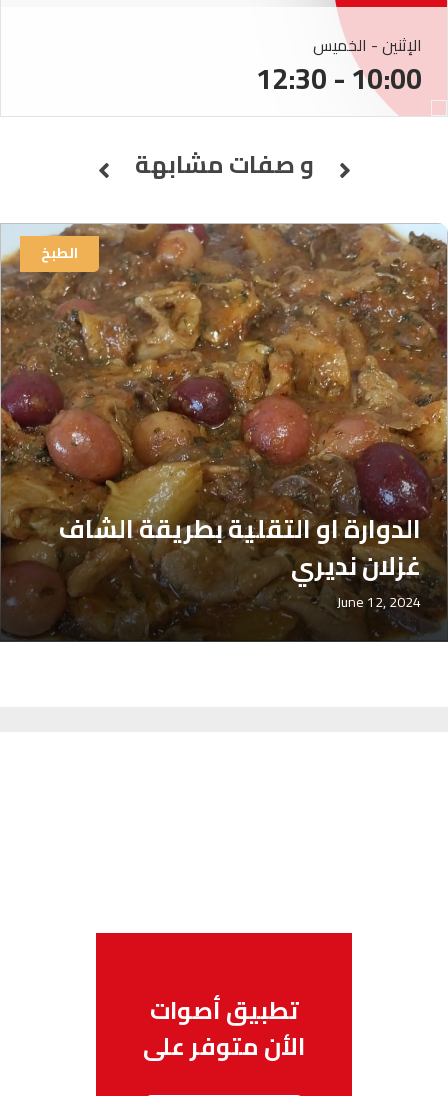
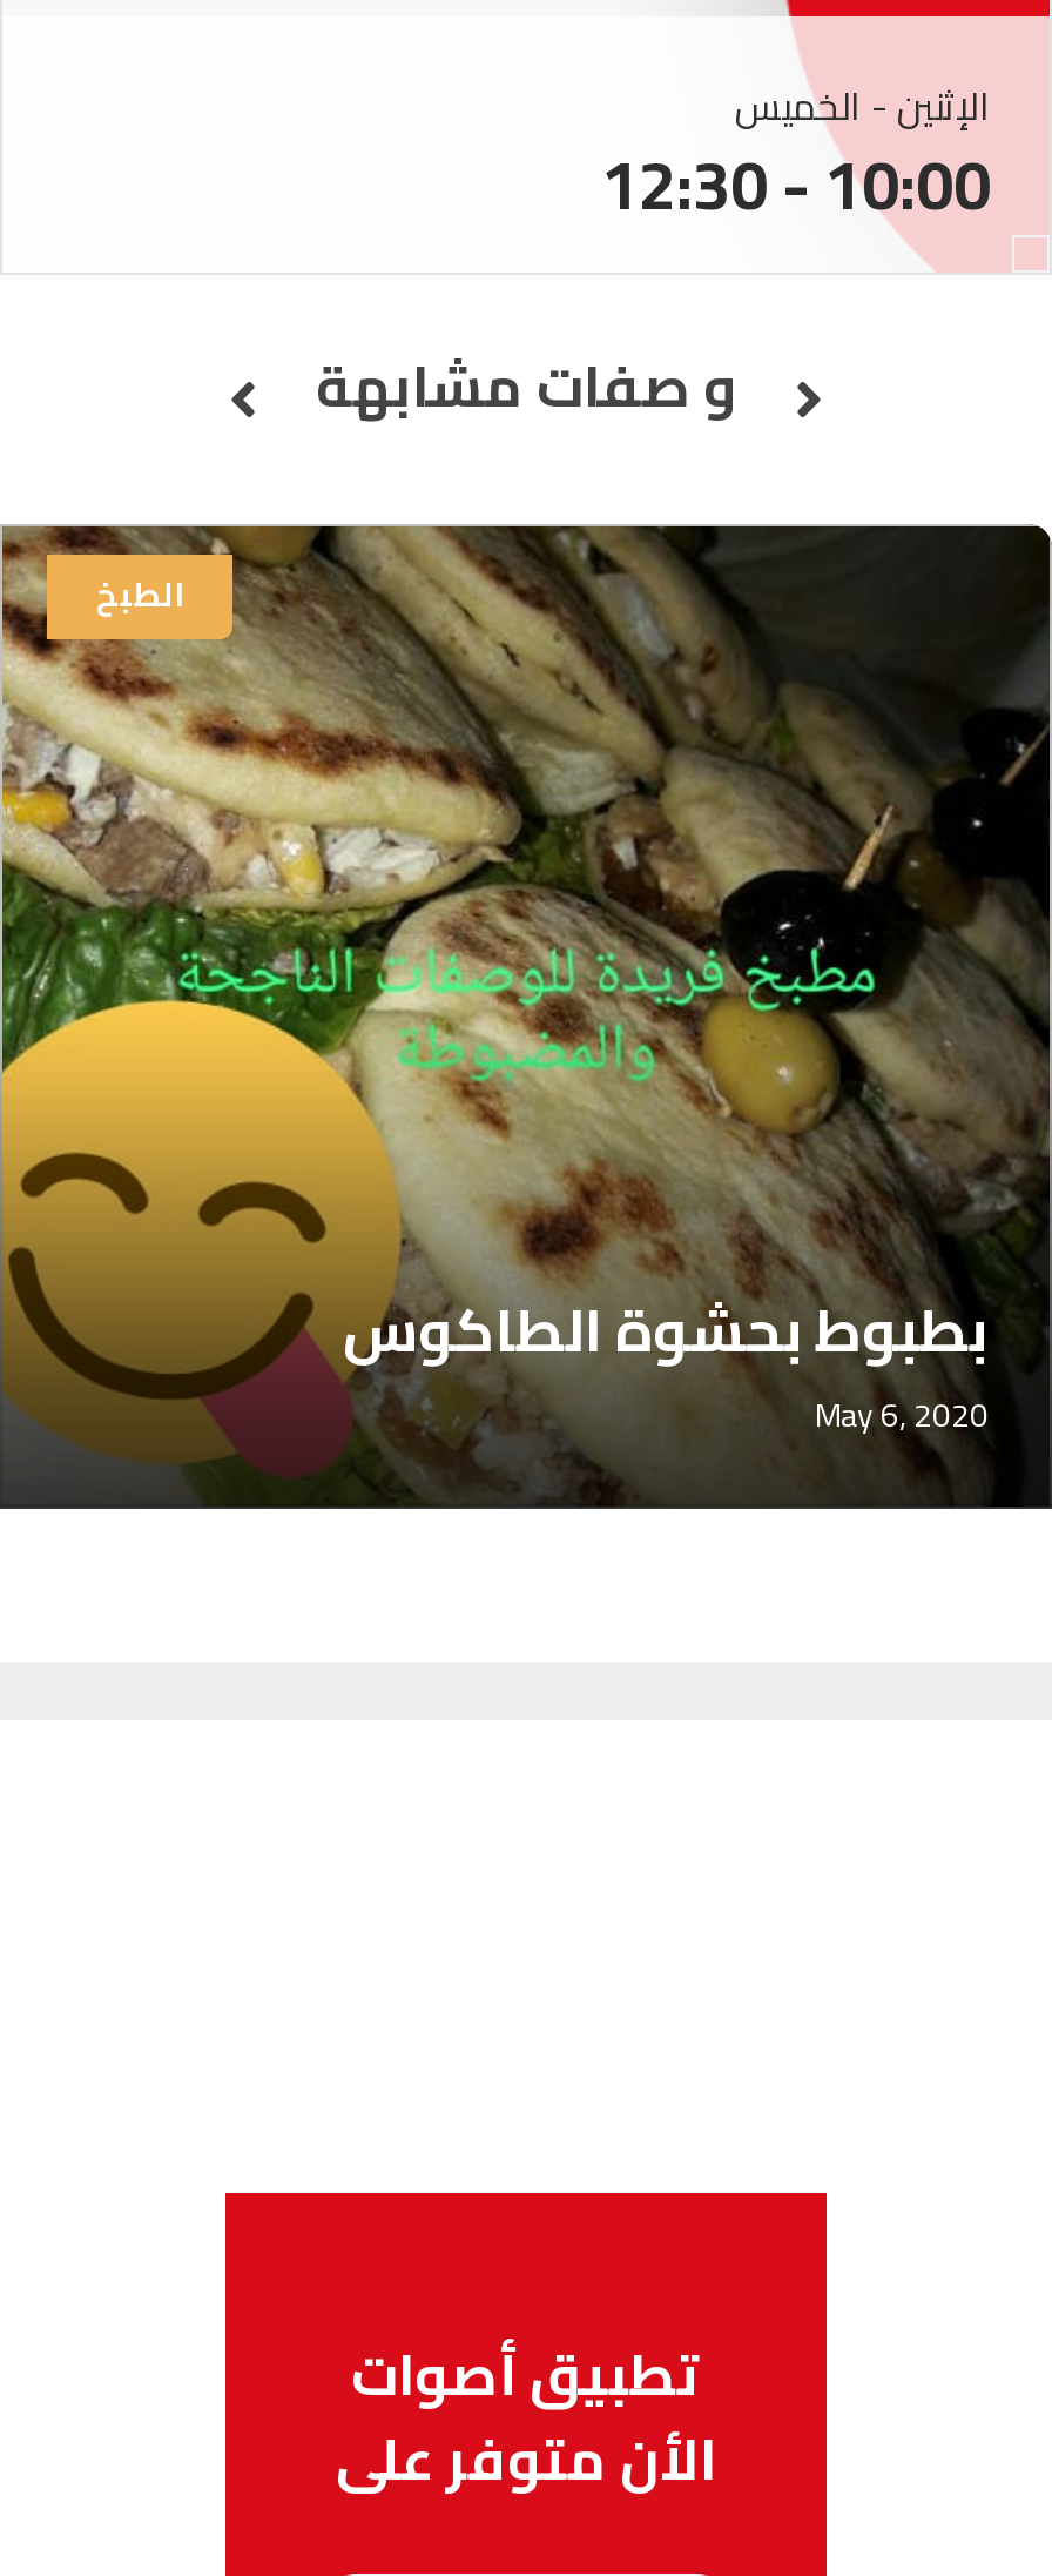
- [image]
- الدوارة او التقلية بطريقة الشاف
- غزلان نديري
- June 12, 2024
+ [image]
+ بطبوط بحشوة الطاكوس
+ May 6, 2020
